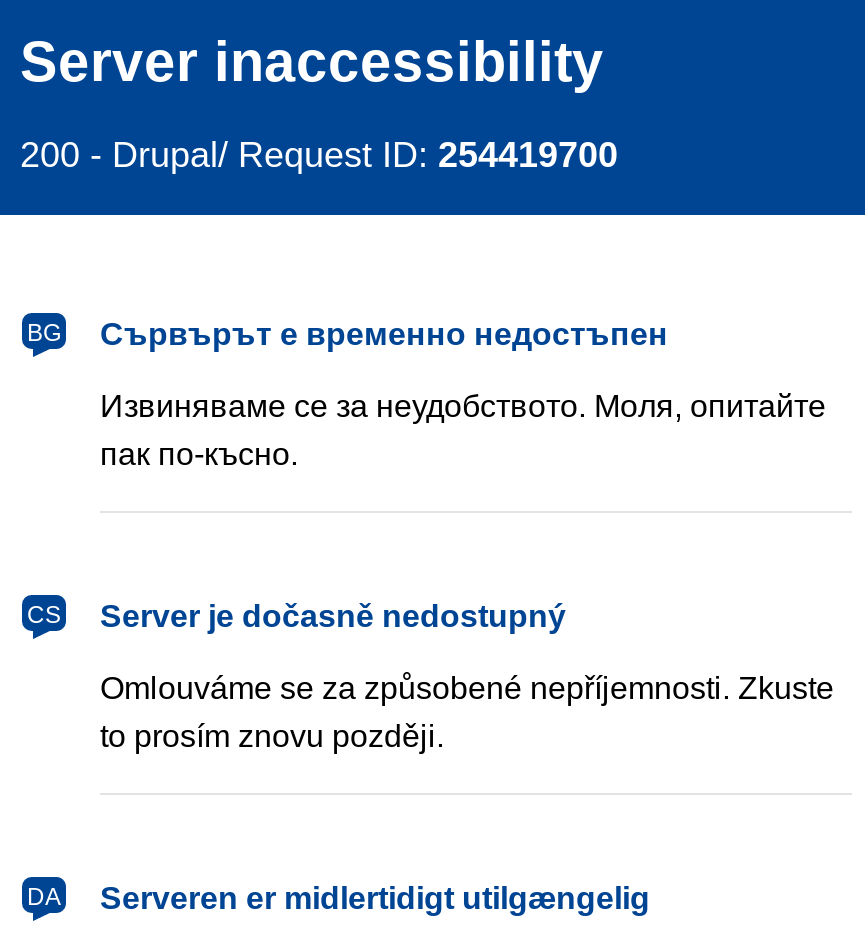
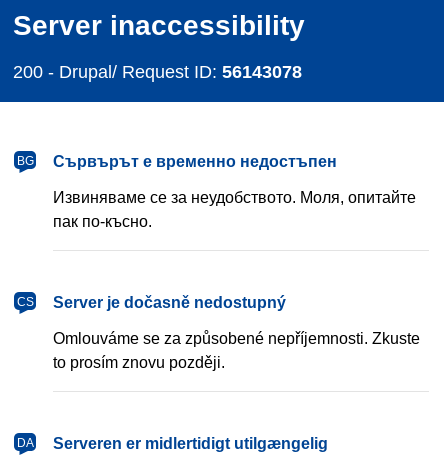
- 200 - Drupal/ Request ID: 254419700
+ 200 - Drupal/ Request ID: 56143078
